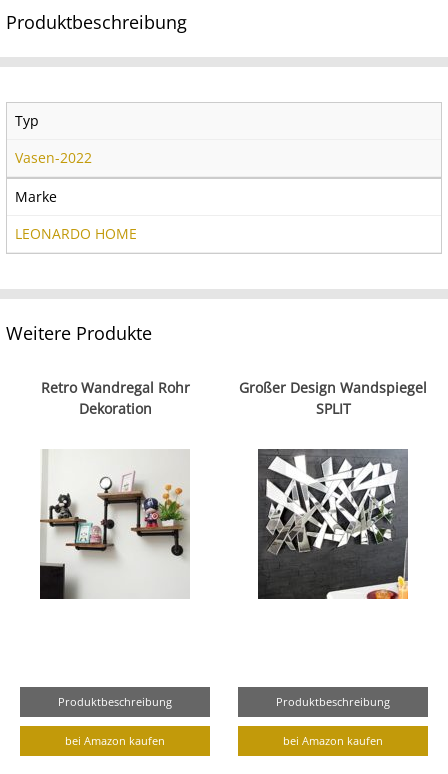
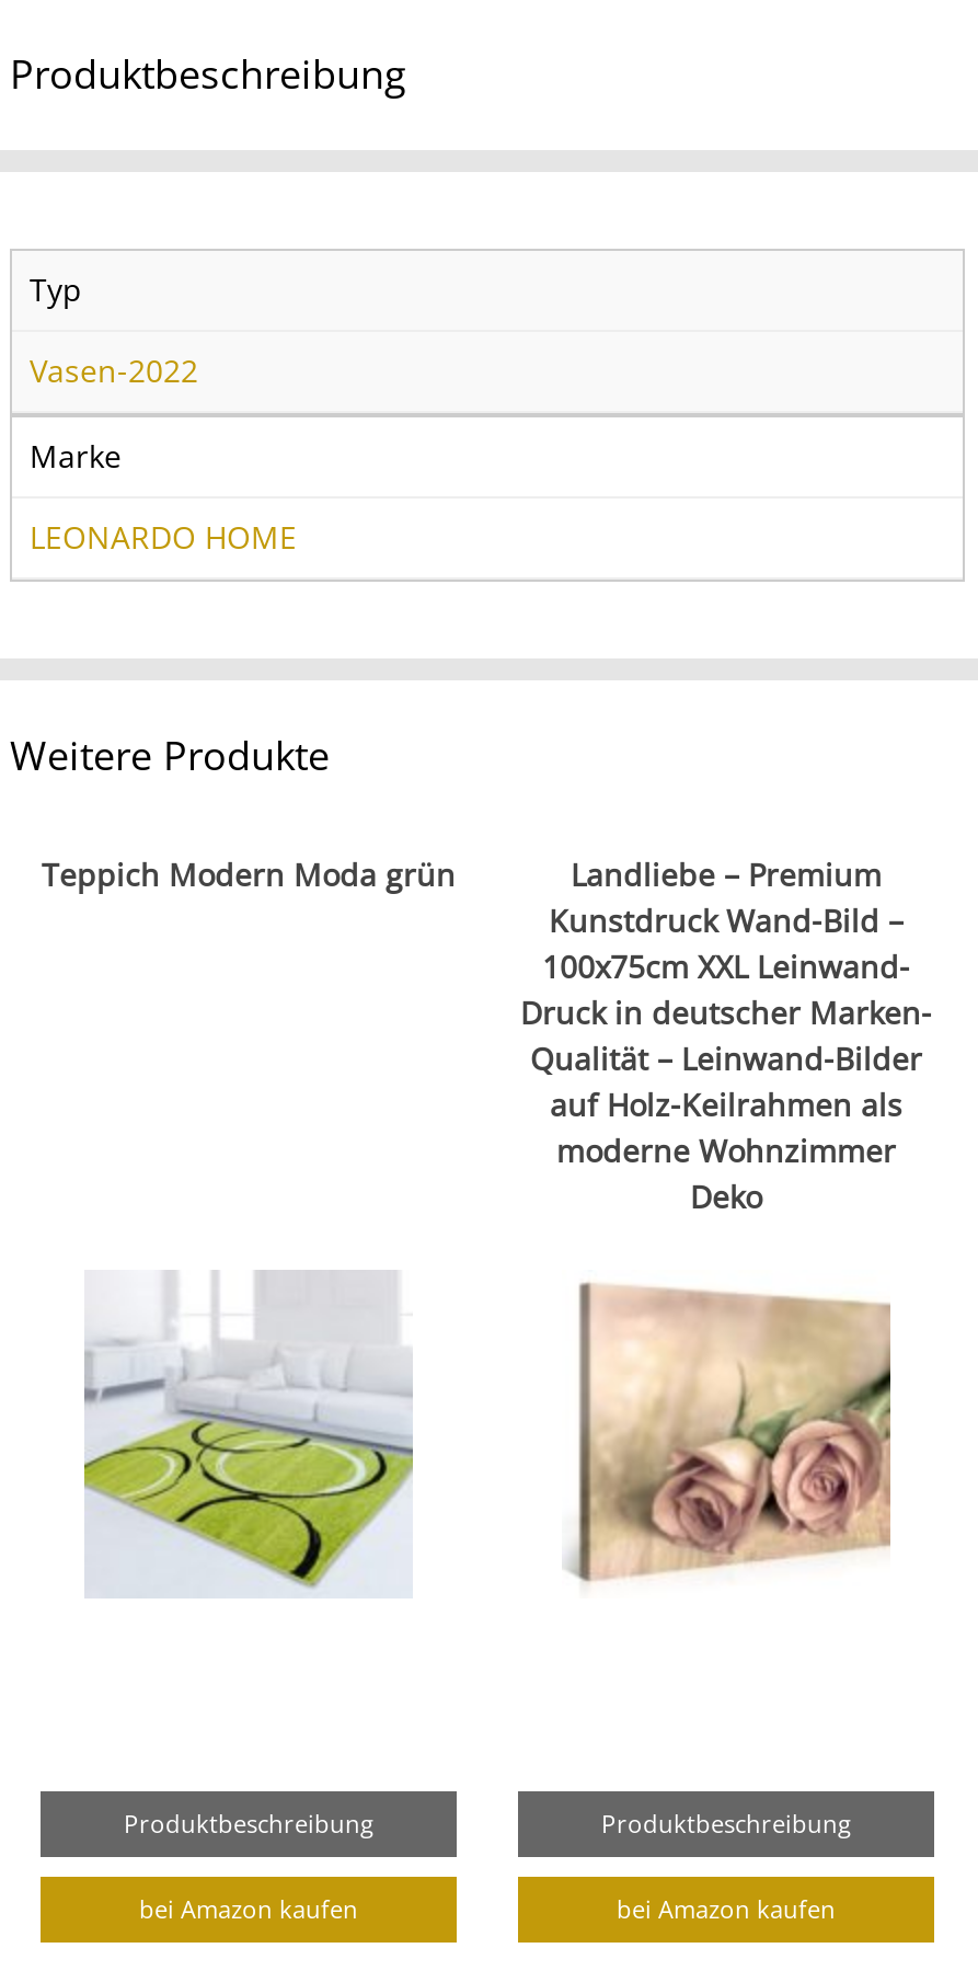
- Retro Wandregal Rohr
- Dekoration
+ Teppich Modern Moda grün

- Großer Design Wandspiegel
- SPLIT
+ Landliebe – Premium
+ Kunstdruck Wand-Bild –
+ 100x75cm XXL Leinwand-
+ Druck in deutscher Marken-
+ Qualität – Leinwand-Bilder
+ auf Holz-Keilrahmen als
+ moderne Wohnzimmer
+ Deko

- [image]
+ [image]

- [image]
+ [image]
